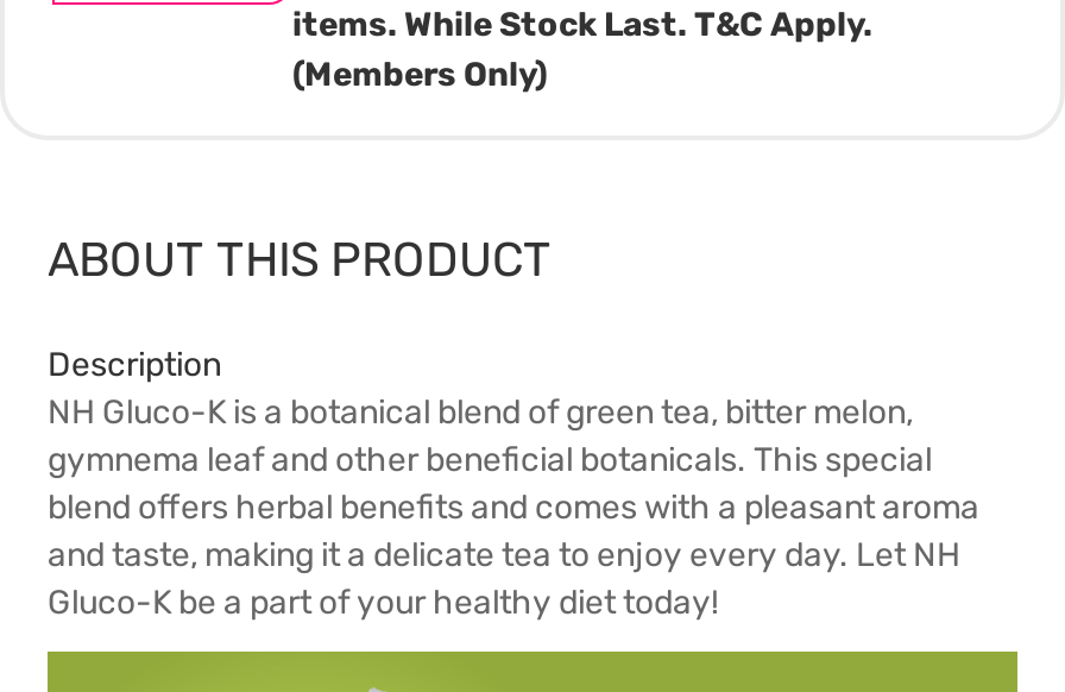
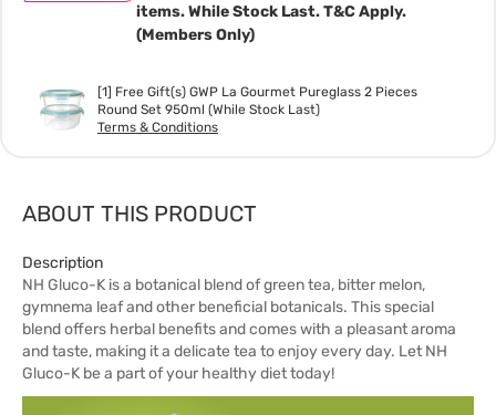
+ [image]
+ [1] Free Gift(s) GWP La Gourmet Pureglass 2 Pieces
+ Round Set 950ml (While Stock Last)
+ Terms & Conditions
